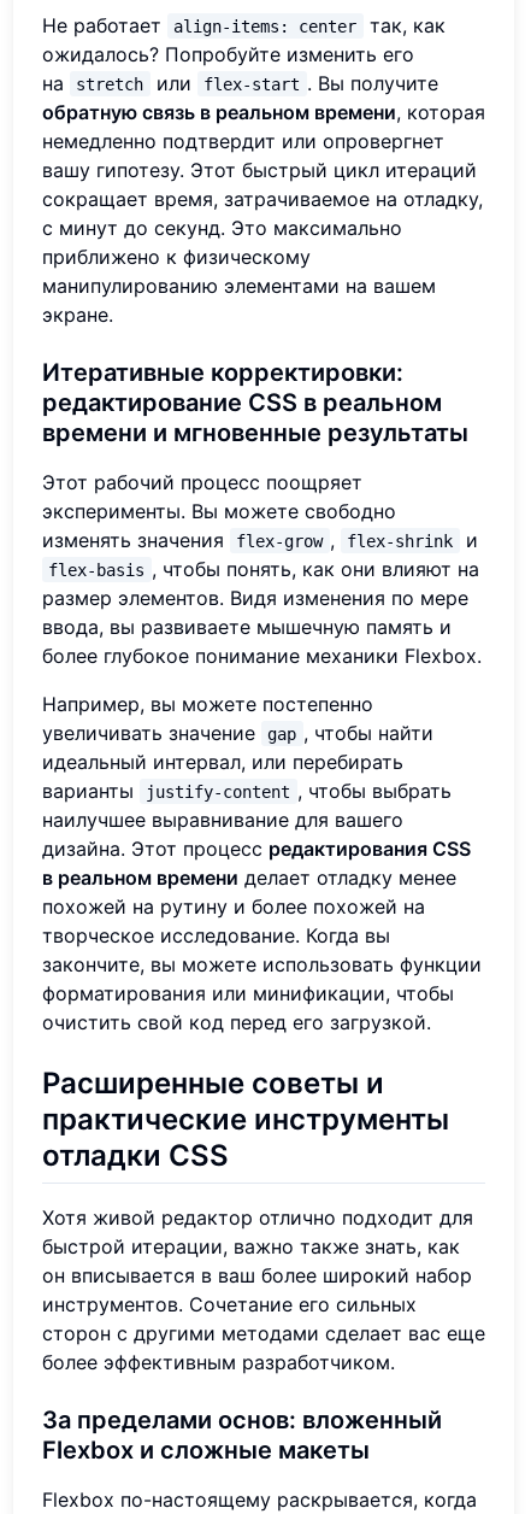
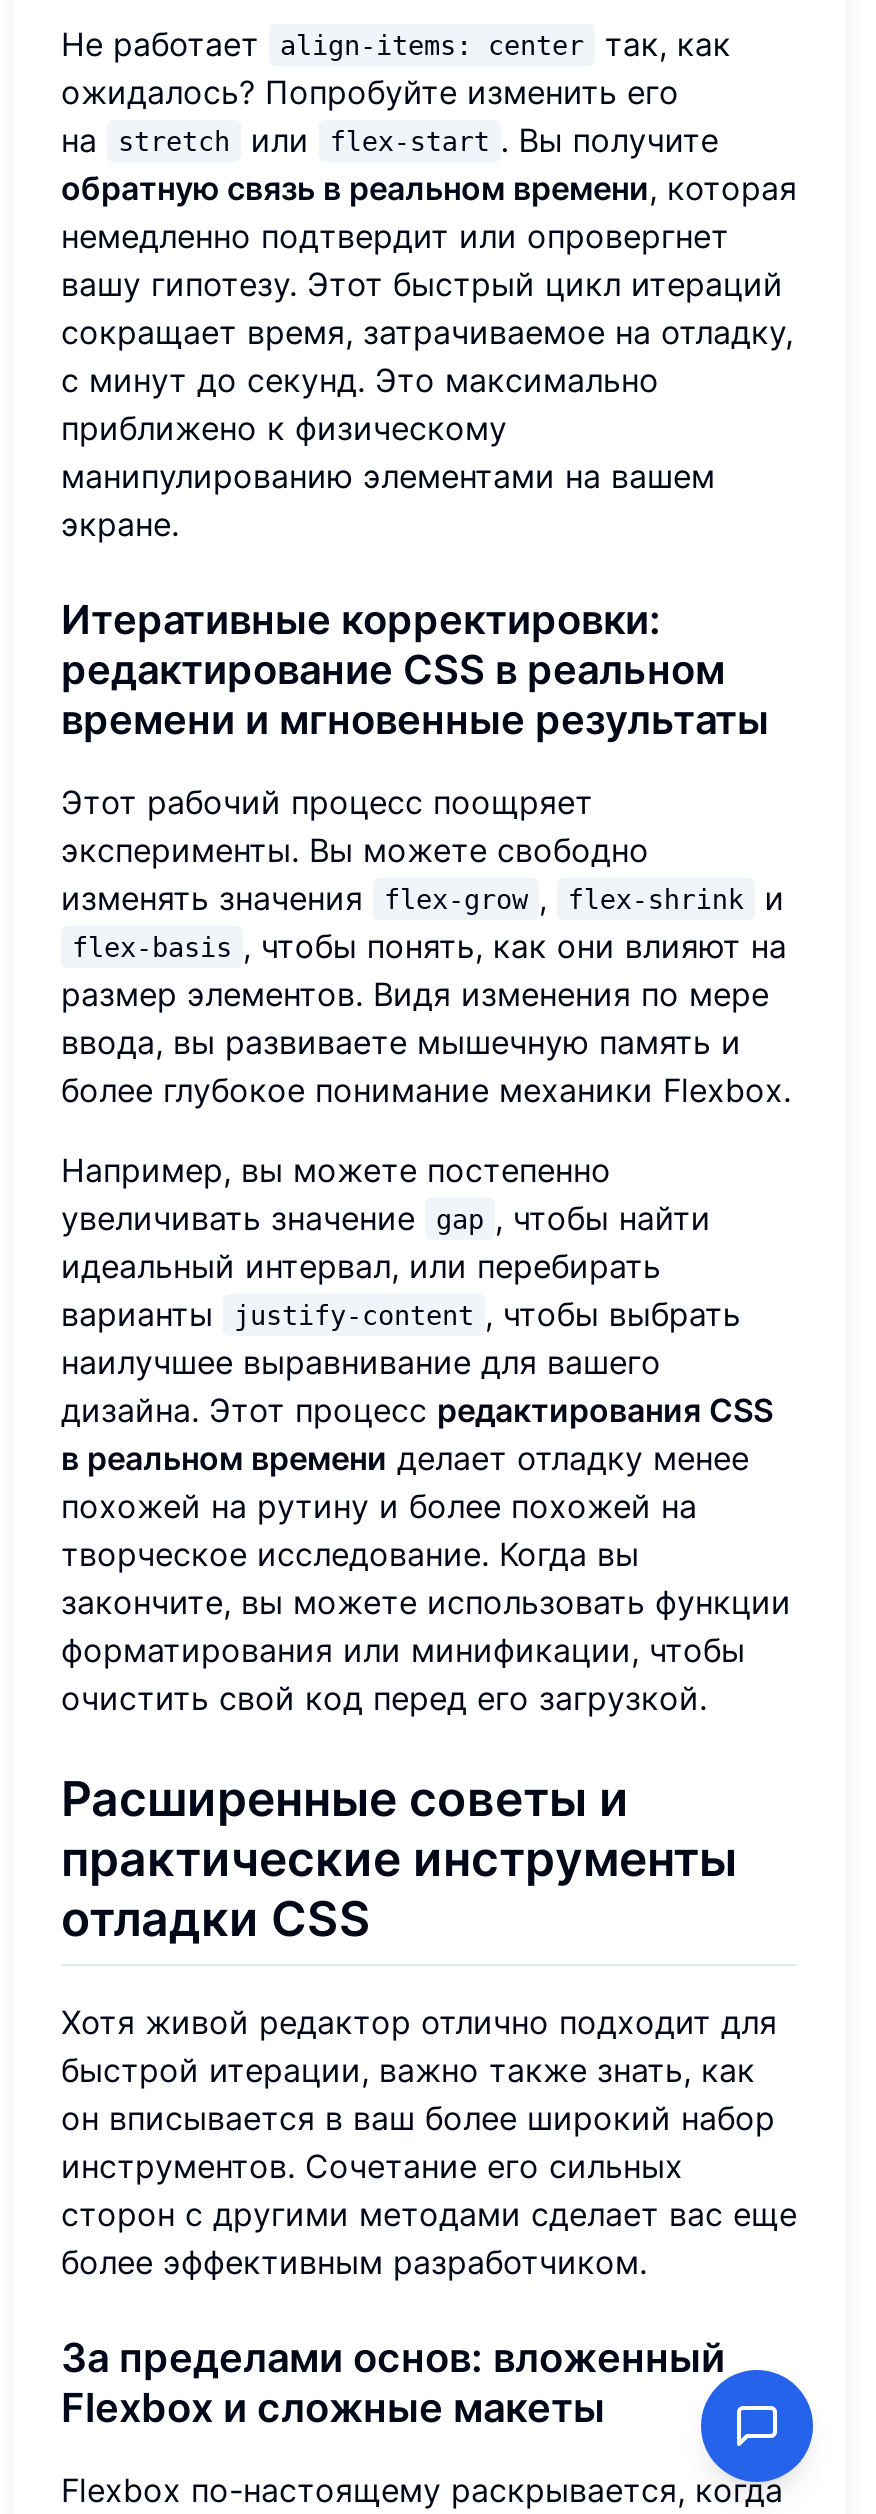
+ [image]
